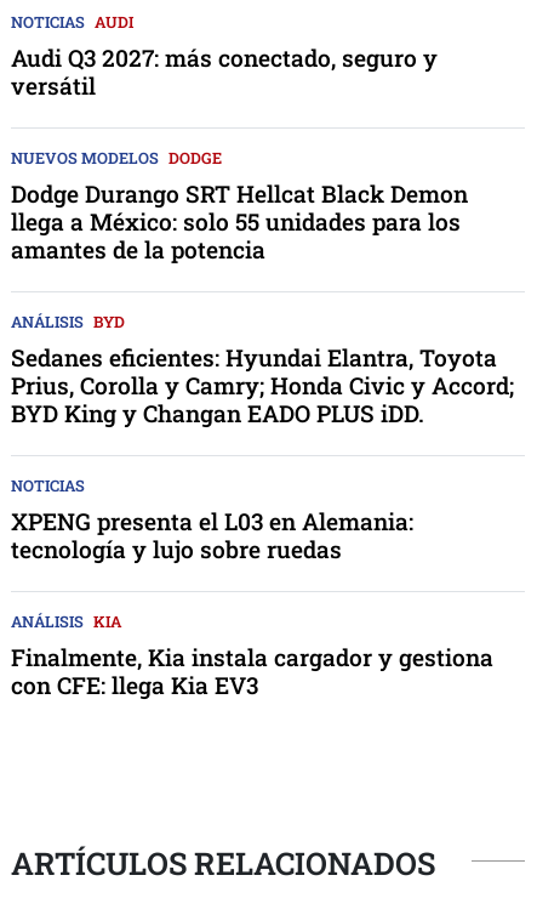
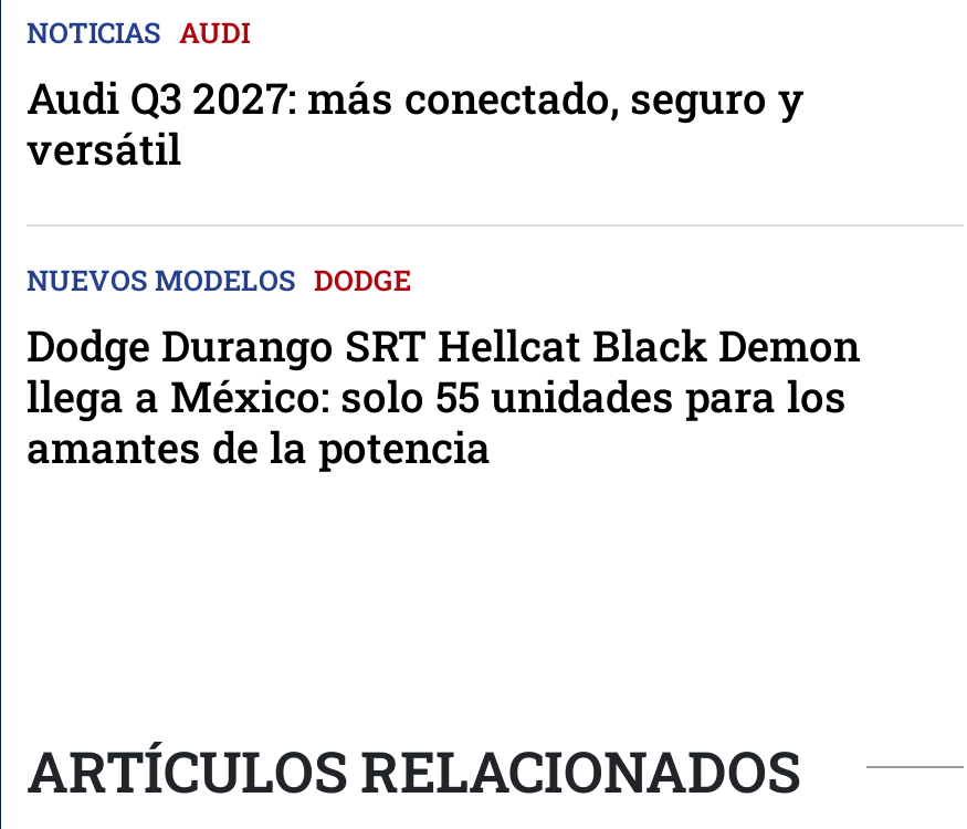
- ANÁLISIS BYD
- Sedanes eficientes: Hyundai Elantra, Toyota
- Prius, Corolla y Camry; Honda Civic y Accord;
- BYD King y Changan EADO PLUS iDD.
- NOTICIAS
- XPENG presenta el L03 en Alemania:
- tecnología y lujo sobre ruedas
- ANÁLISIS KIA
- Finalmente, Kia instala cargador y gestiona
- con CFE: llega Kia EV3
